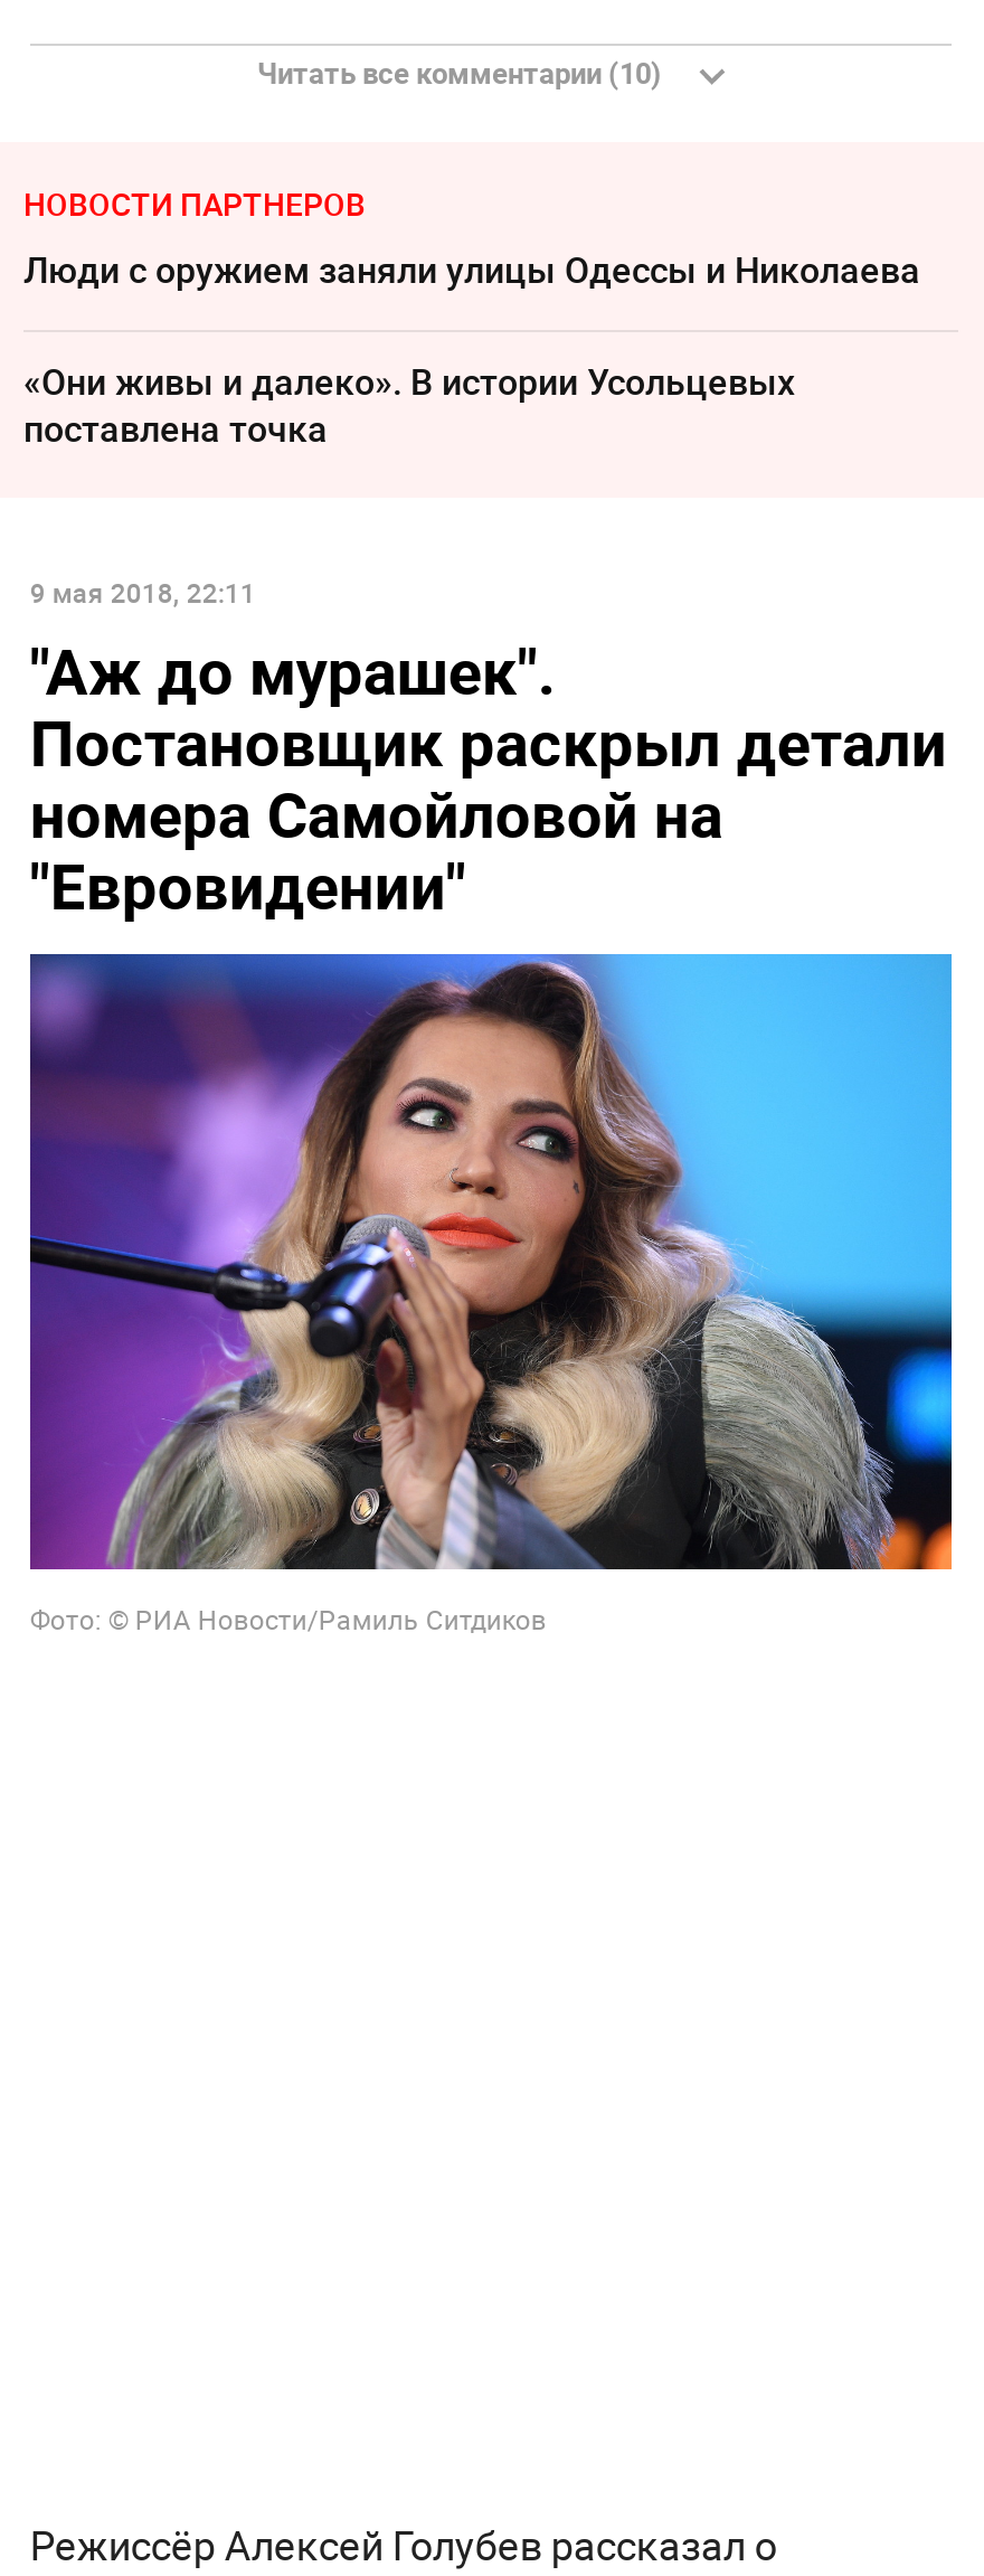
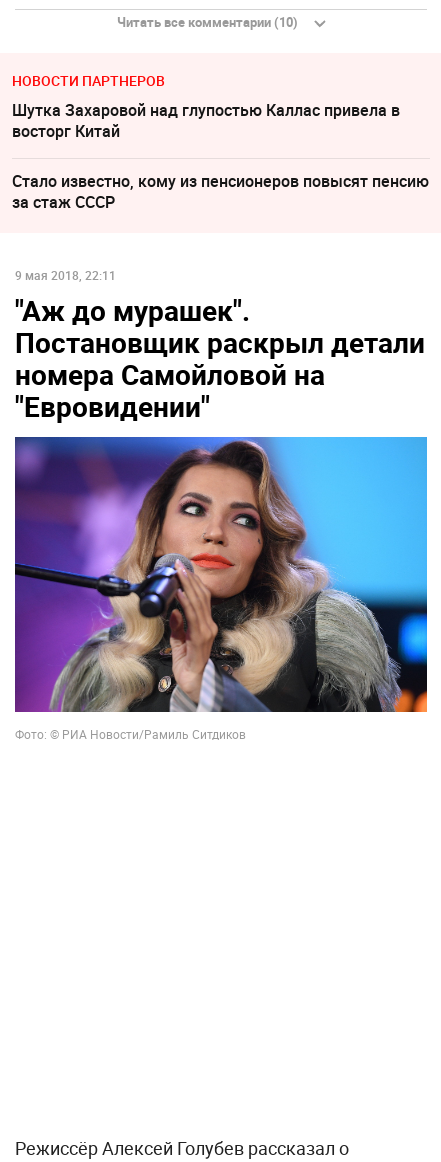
- Люди с оружием заняли улицы Одессы и Николаева
+ Шутка Захаровой над глупостью Каллас привела в
+ восторг Китай

- «Они живы и далеко». В истории Усольцевых
- поставлена точка
+ Стало известно, кому из пенсионеров повысят пенсию
+ за стаж СССР
